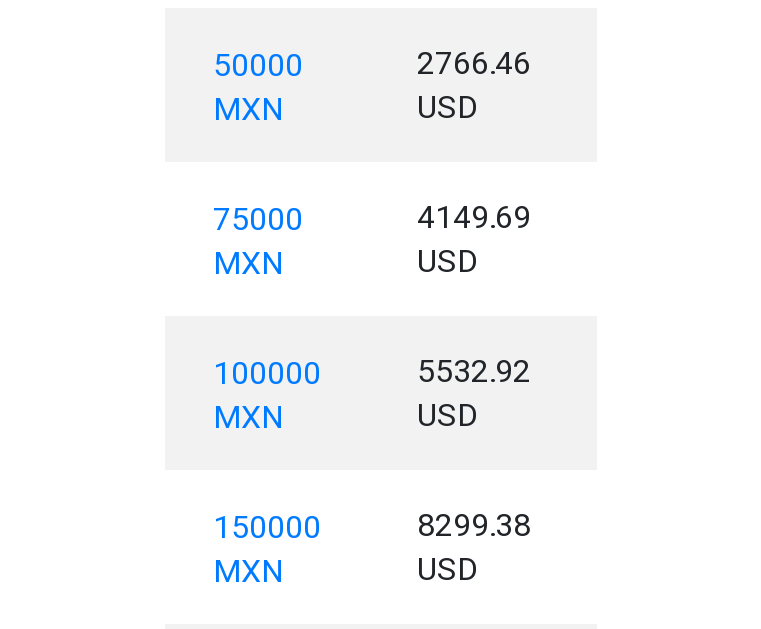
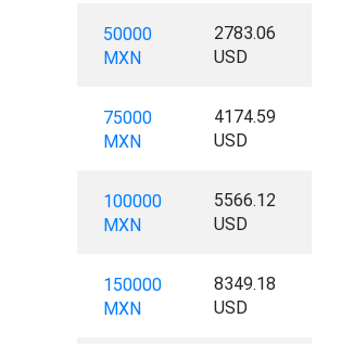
- 2766.46
+ 2783.06

- 4149.69
+ 4174.59

- 5532.92
+ 5566.12

- 8299.38
+ 8349.18
